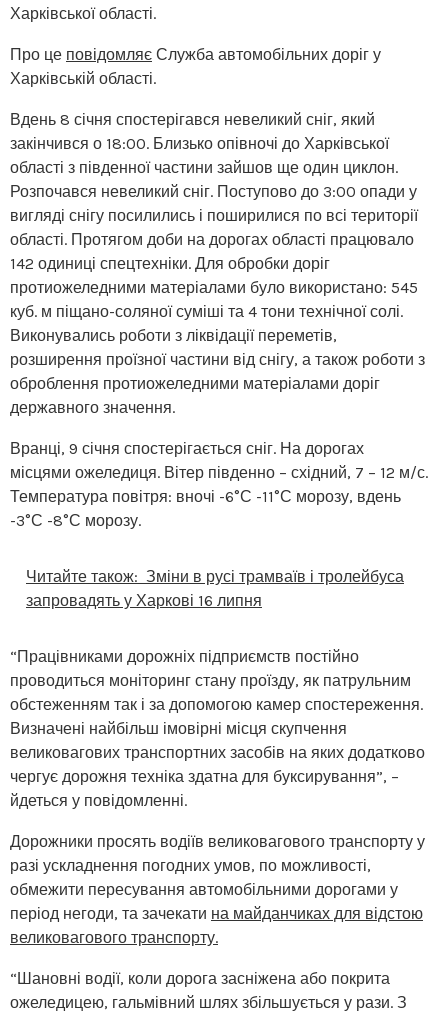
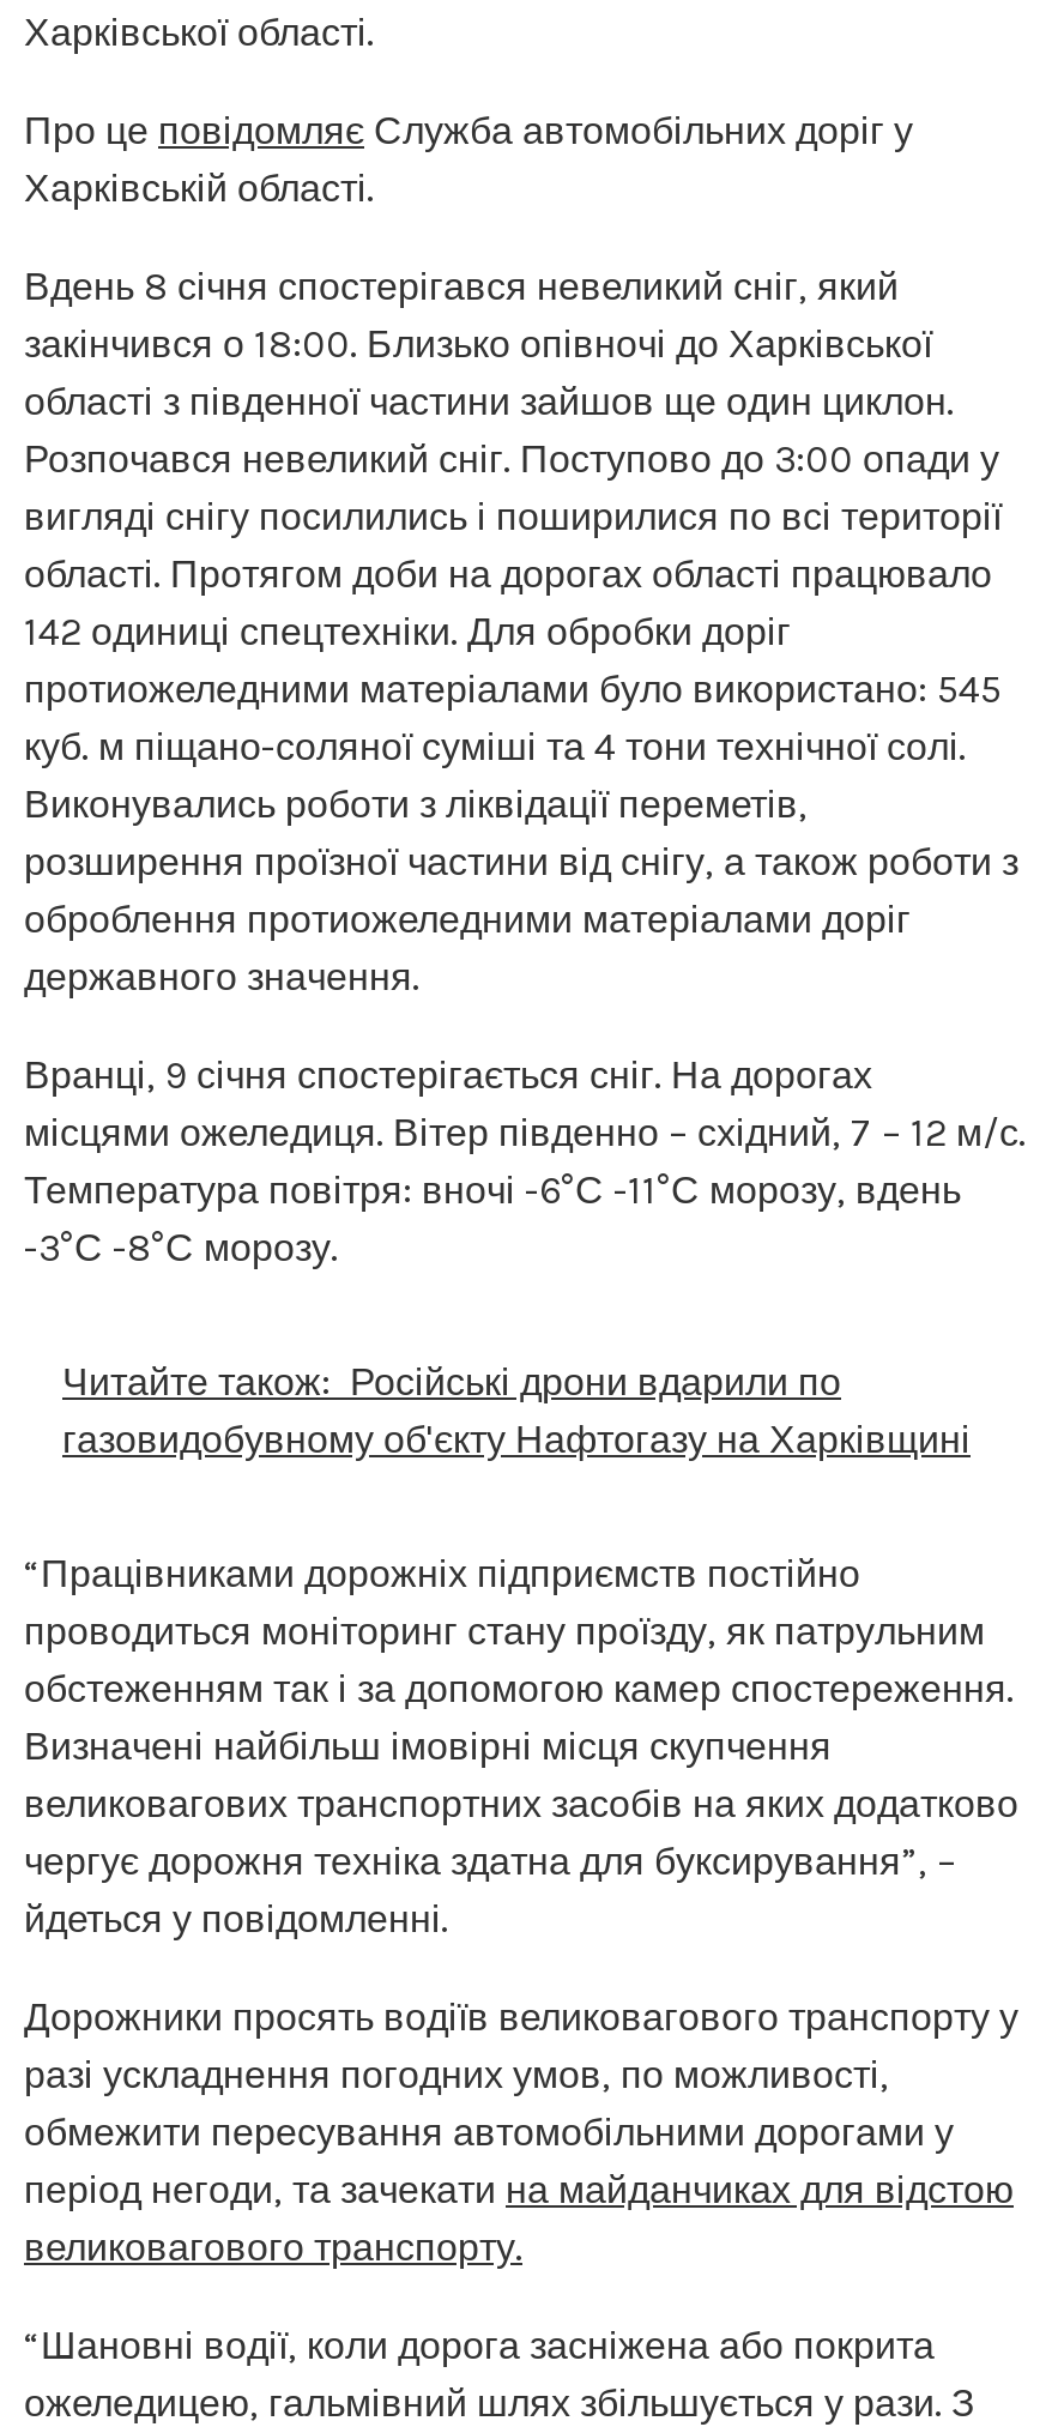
- Читайте також: Зміни в русі трамваїв і тролейбуса
- запровадять у Харкові 16 липня
+ Читайте також: Російські дрони вдарили по
+ газовидобувному об'єкту Нафтогазу на Харківщині
